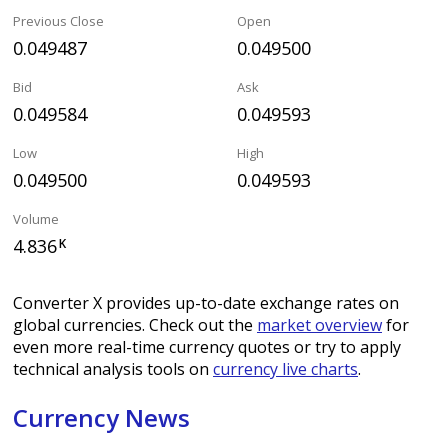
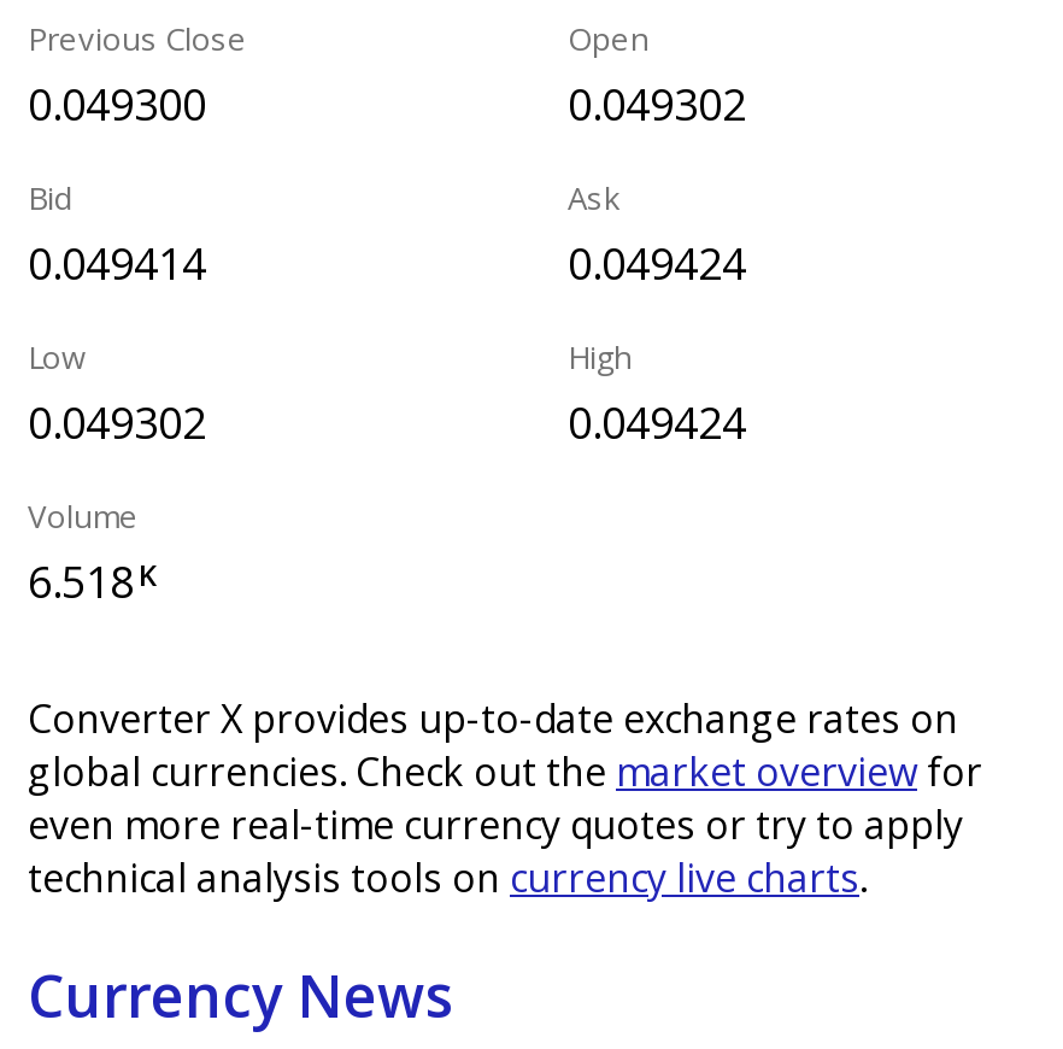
- 0.049487
+ 0.049300

- 0.049500
+ 0.049302

- 0.049584
+ 0.049414

- 0.049593
+ 0.049424

- 0.049500
+ 0.049302

- 0.049593
+ 0.049424

- 4.836 K
+ 6.518 K
